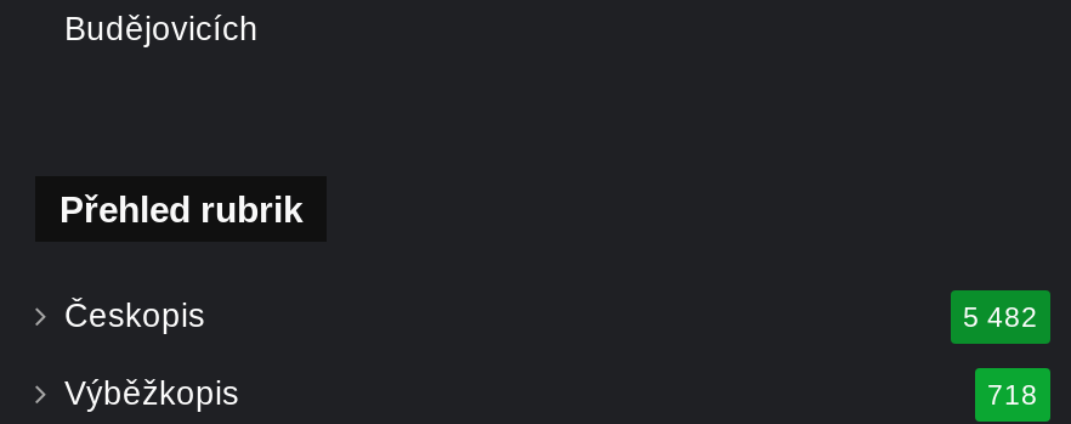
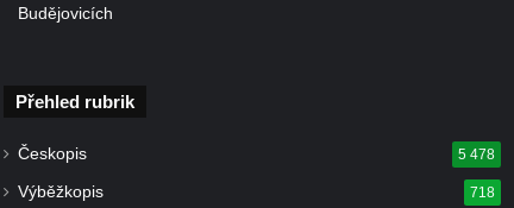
- 5 482
+ 5 478
